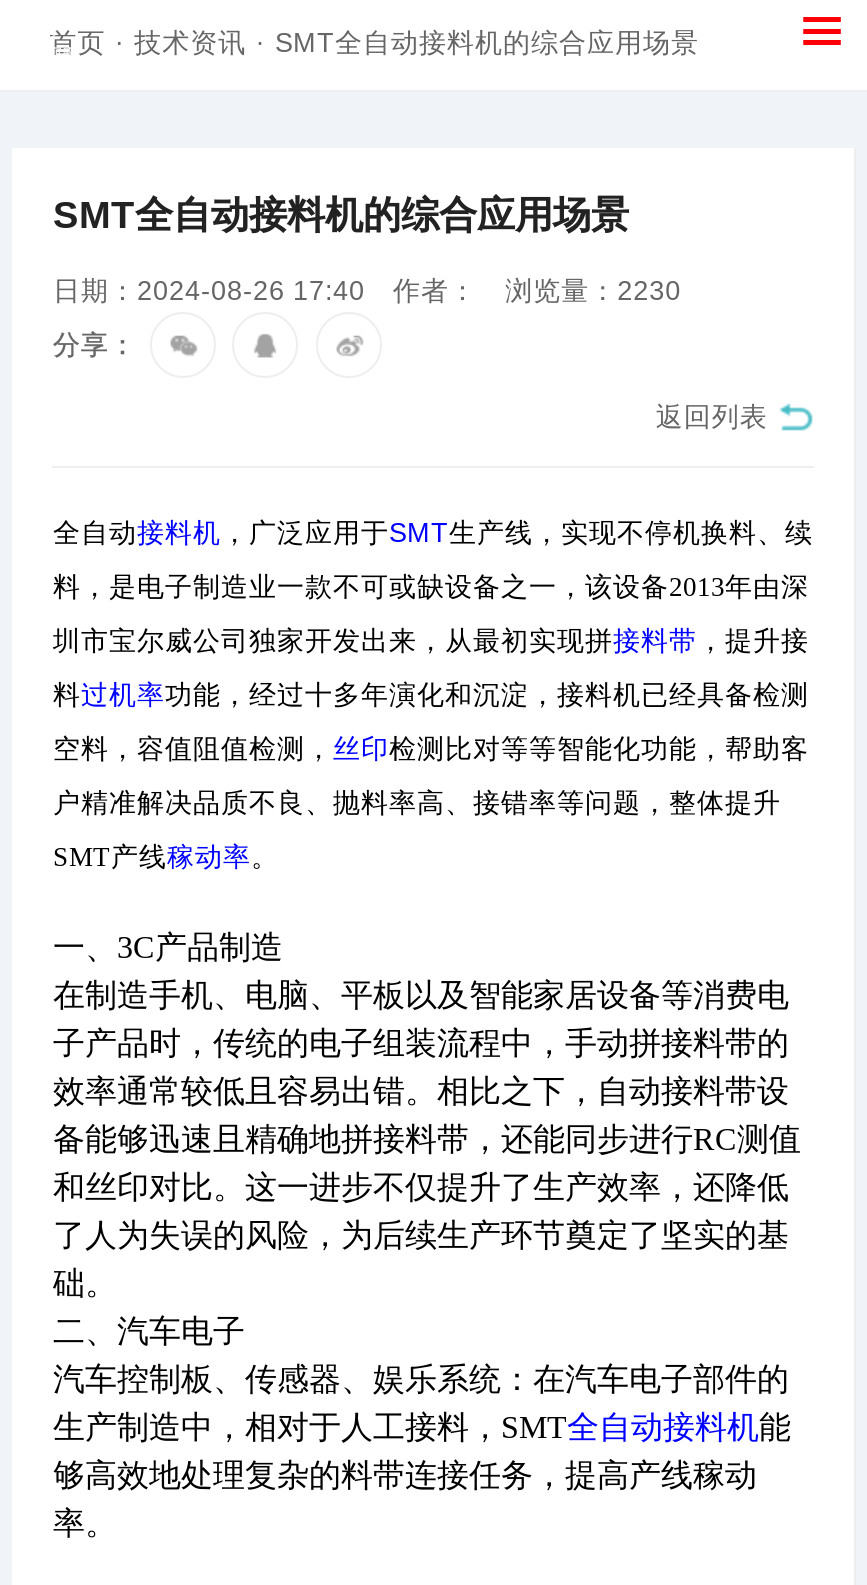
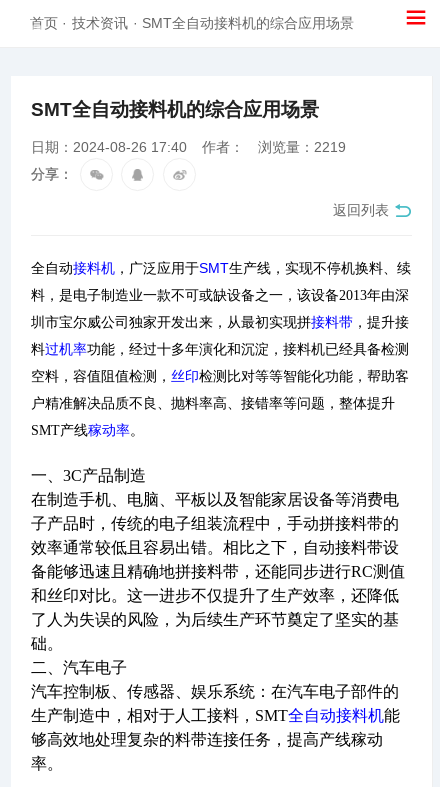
- 日期：2024-08-26 17:40 作者： 浏览量：2230
+ 日期：2024-08-26 17:40 作者： 浏览量：2219
